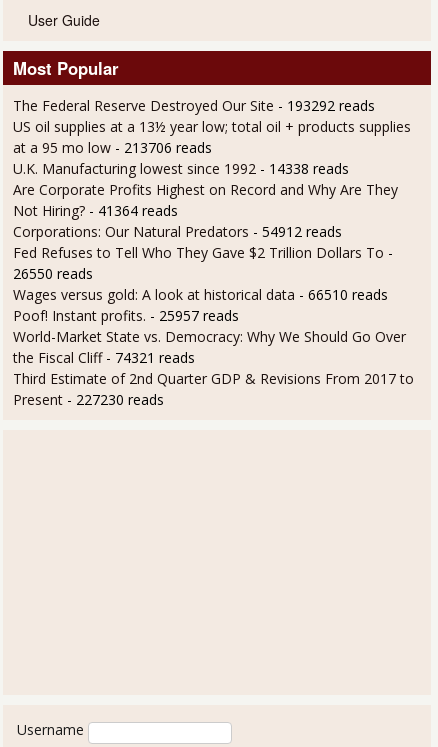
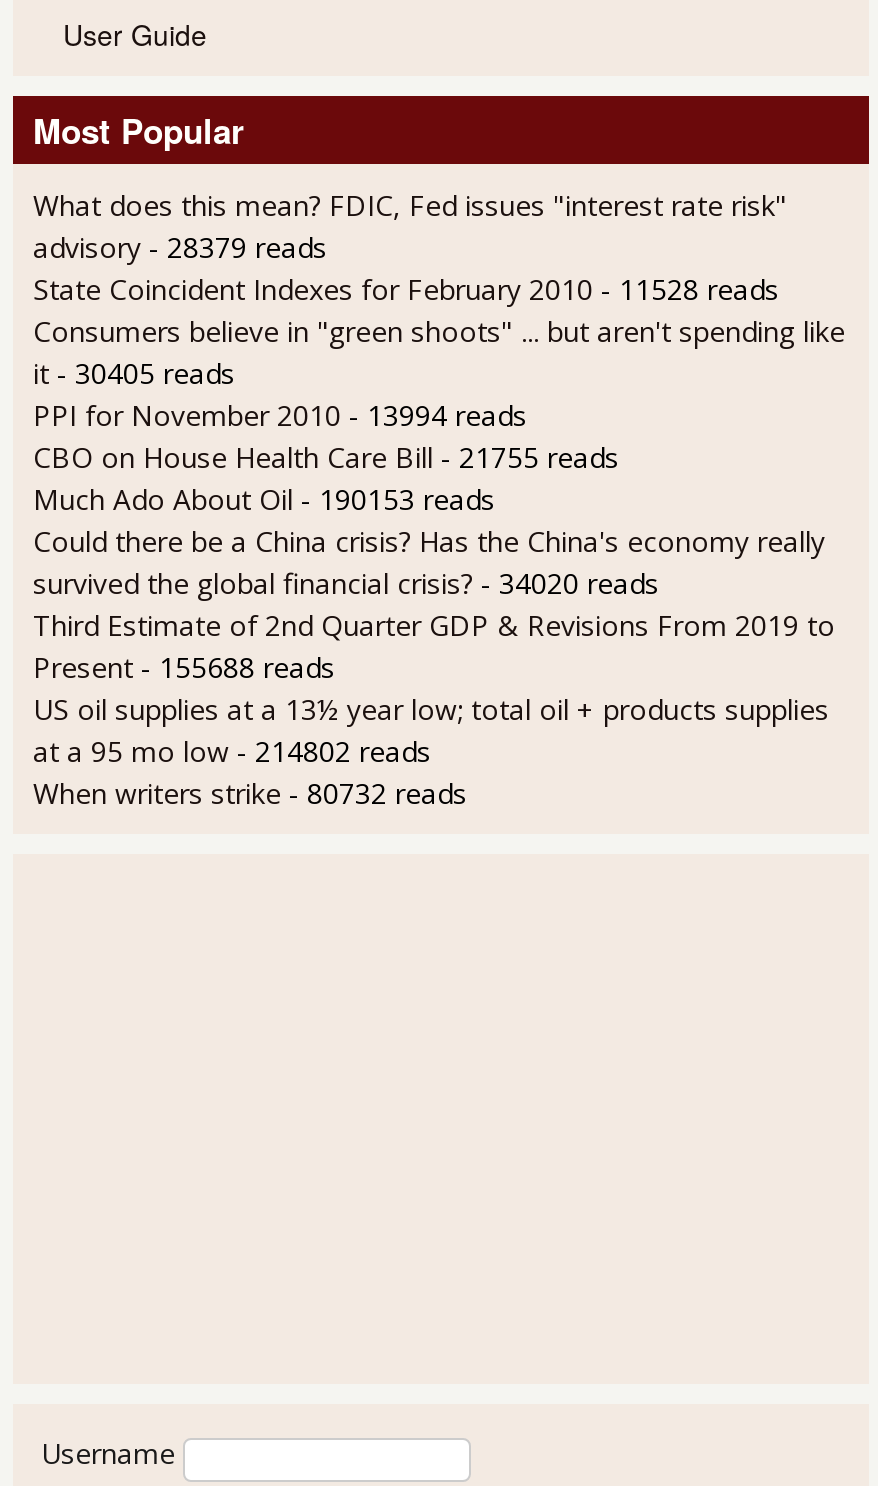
- The Federal Reserve Destroyed Our Site - 193292 reads
+ What does this mean? FDIC, Fed issues "interest rate risk"
+ advisory - 28379 reads
+ State Coincident Indexes for February 2010 - 11528 reads
+ Consumers believe in "green shoots" ... but aren't spending like
+ it - 30405 reads
+ PPI for November 2010 - 13994 reads
+ CBO on House Health Care Bill - 21755 reads
+ Much Ado About Oil - 190153 reads
+ Could there be a China crisis? Has the China's economy really
+ survived the global financial crisis? - 34020 reads
+ Third Estimate of 2nd Quarter GDP & Revisions From 2019 to
+ Present - 155688 reads

moved down: US oil supplies at a 13½ year low; total oil + products supplies

- at a 95 mo low - 213706 reads
- U.K. Manufacturing lowest since 1992 - 14338 reads
- Are Corporate Profits Highest on Record and Why Are They
- Not Hiring? - 41364 reads
- Corporations: Our Natural Predators - 54912 reads
- Fed Refuses to Tell Who They Gave $2 Trillion Dollars To -
- 26550 reads
- Wages versus gold: A look at historical data - 66510 reads
- Poof! Instant profits. - 25957 reads
- World-Market State vs. Democracy: Why We Should Go Over
- the Fiscal Cliff - 74321 reads
- Third Estimate of 2nd Quarter GDP & Revisions From 2017 to
- Present - 227230 reads
+ at a 95 mo low - 214802 reads
+ When writers strike - 80732 reads
